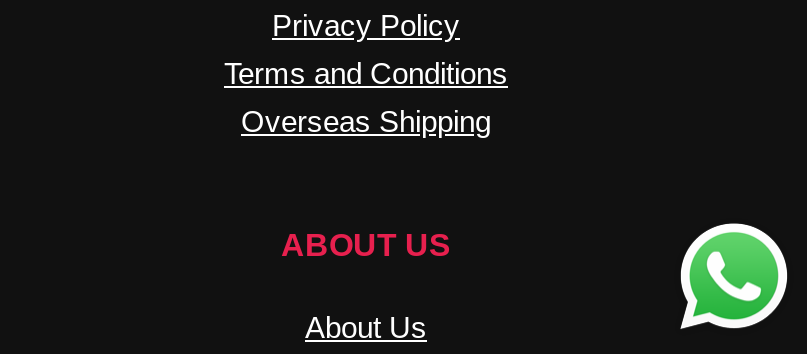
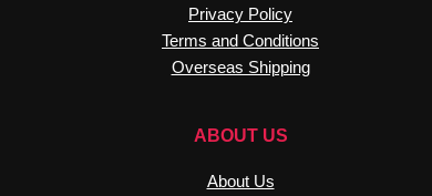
- [image]
